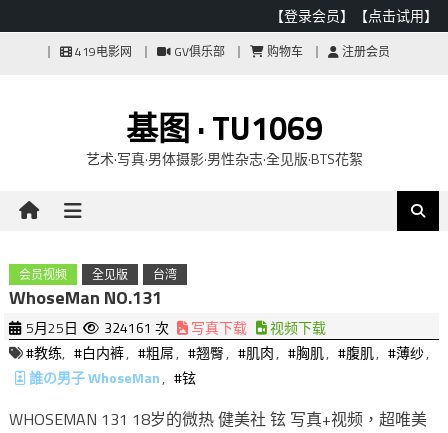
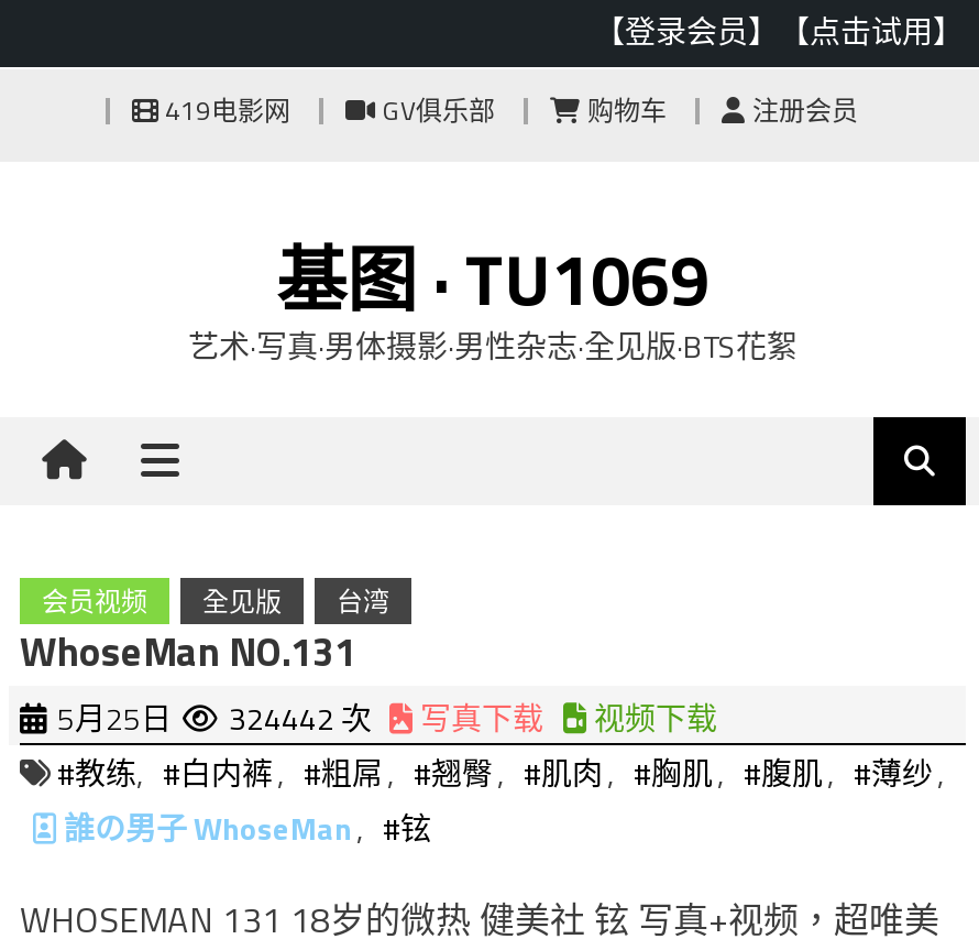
- 5月25日 324161 次 写真下载 视频下载
+ 5月25日 324442 次 写真下载 视频下载
